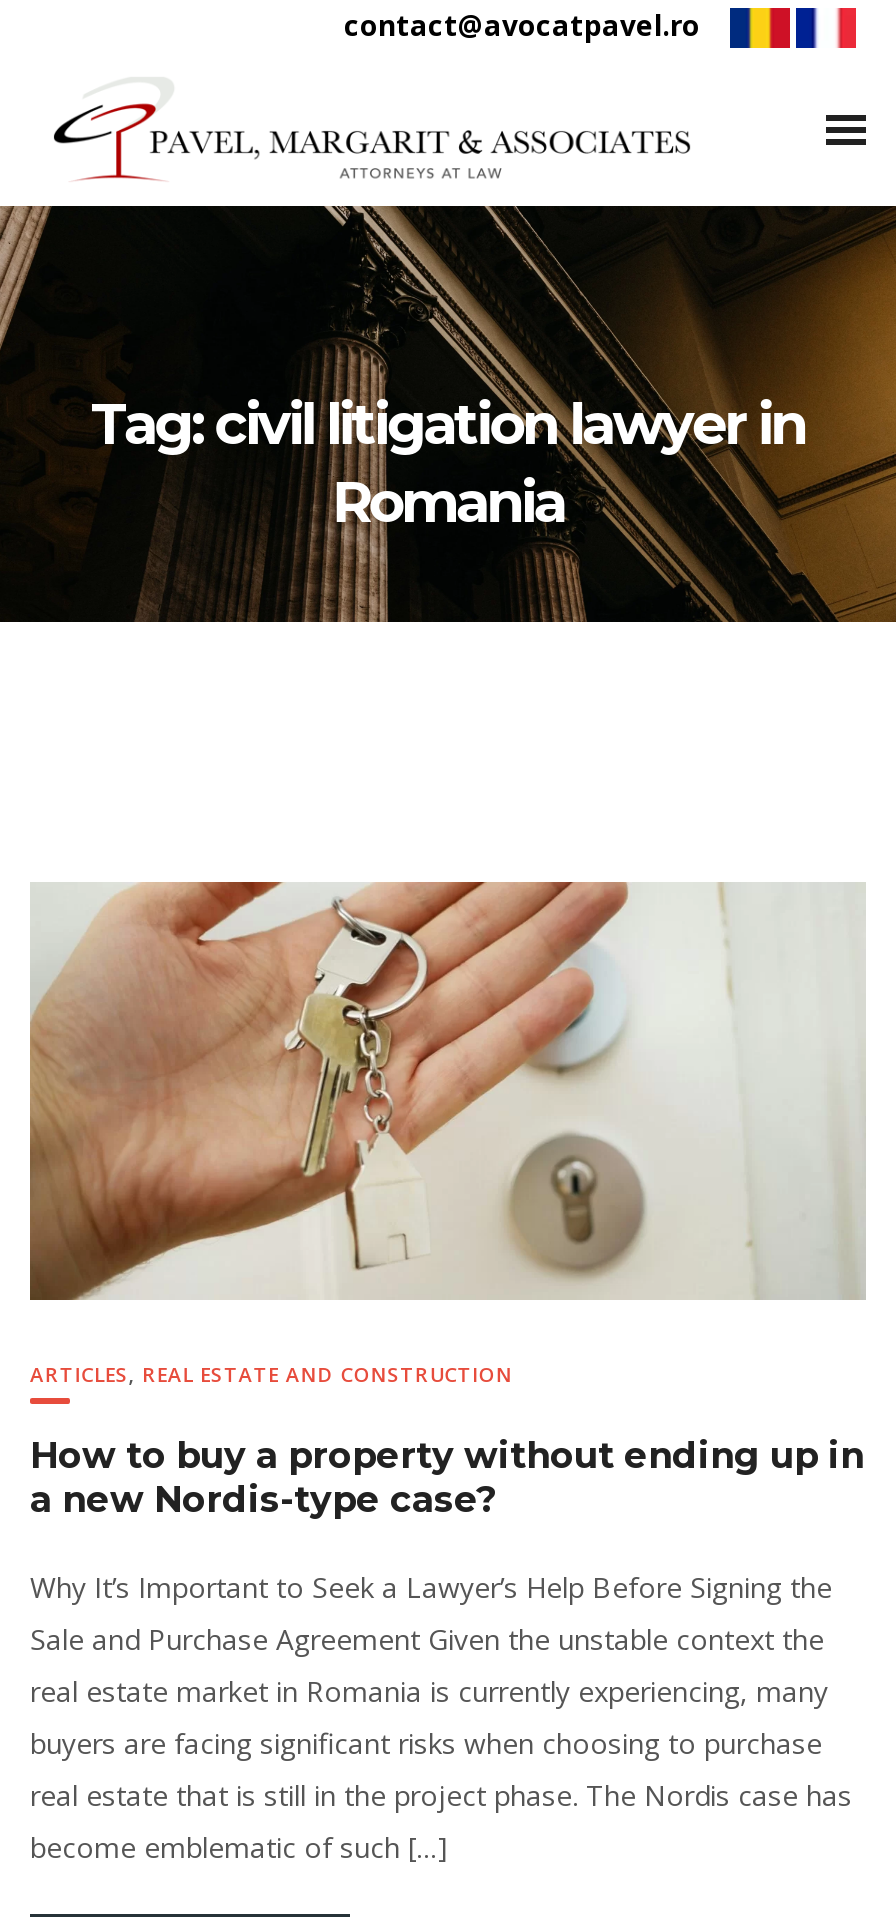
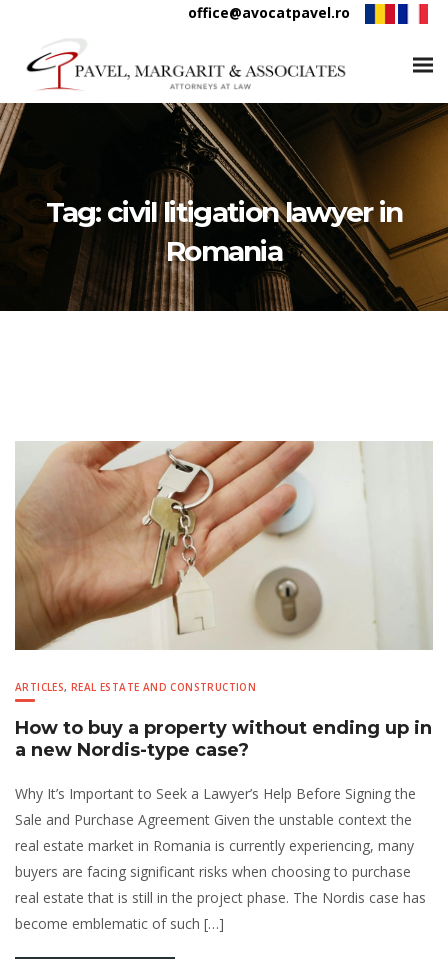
- contact@avocatpavel.ro
+ office@avocatpavel.ro
